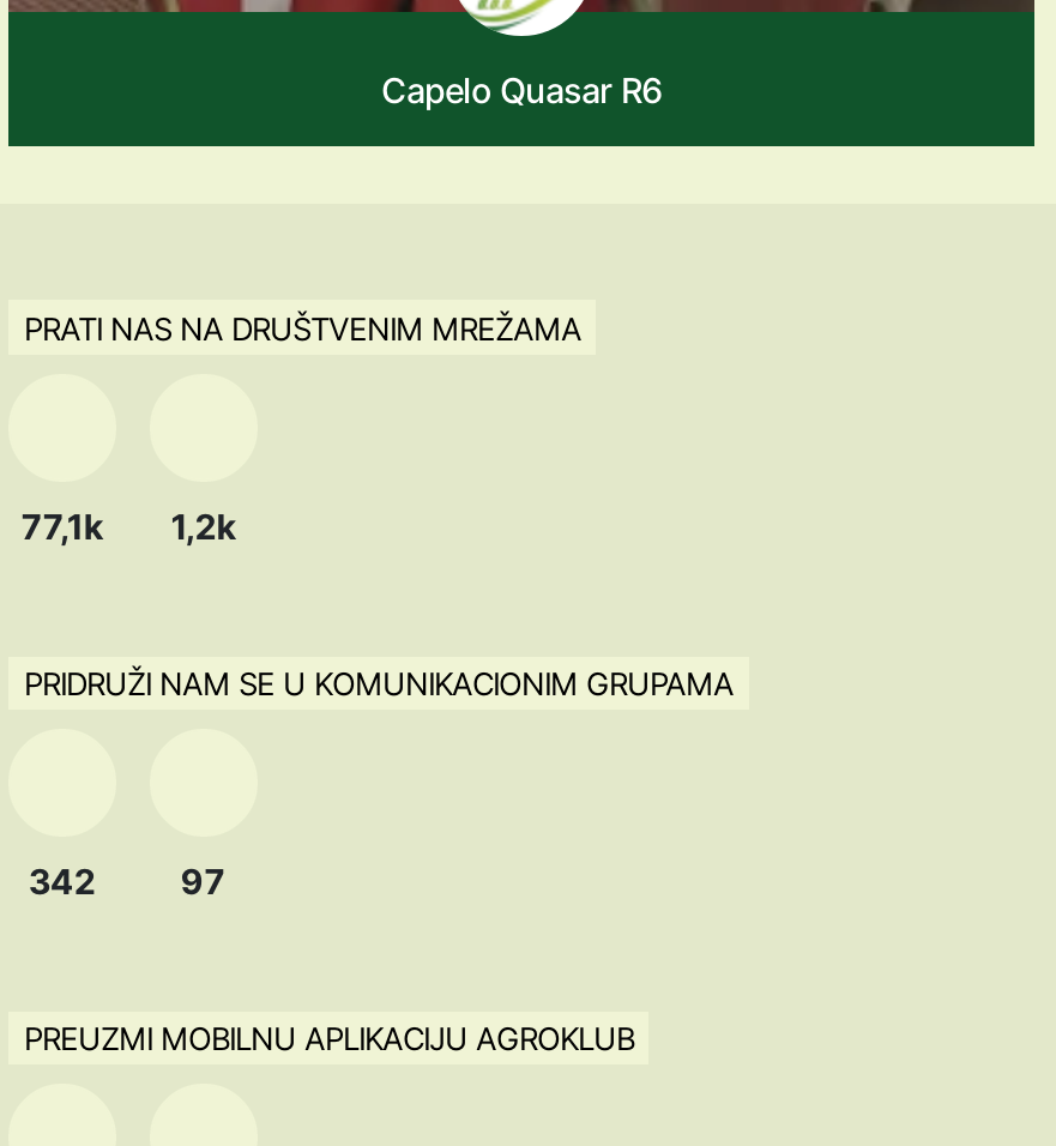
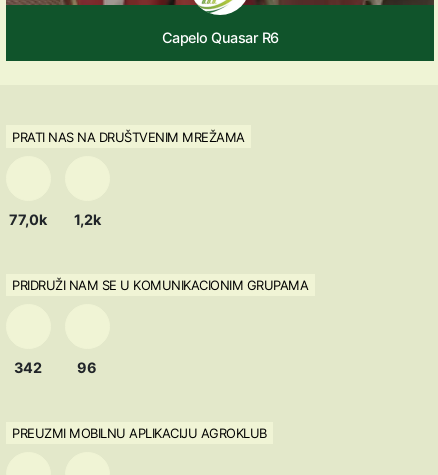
- 77,1k 1,2k
+ 77,0k 1,2k

- 97
+ 96
